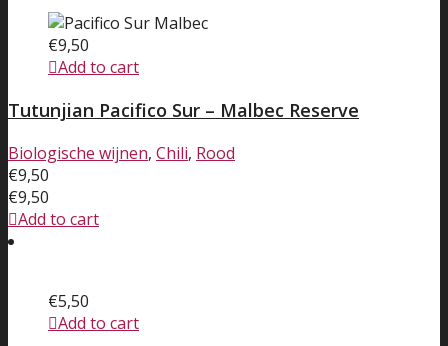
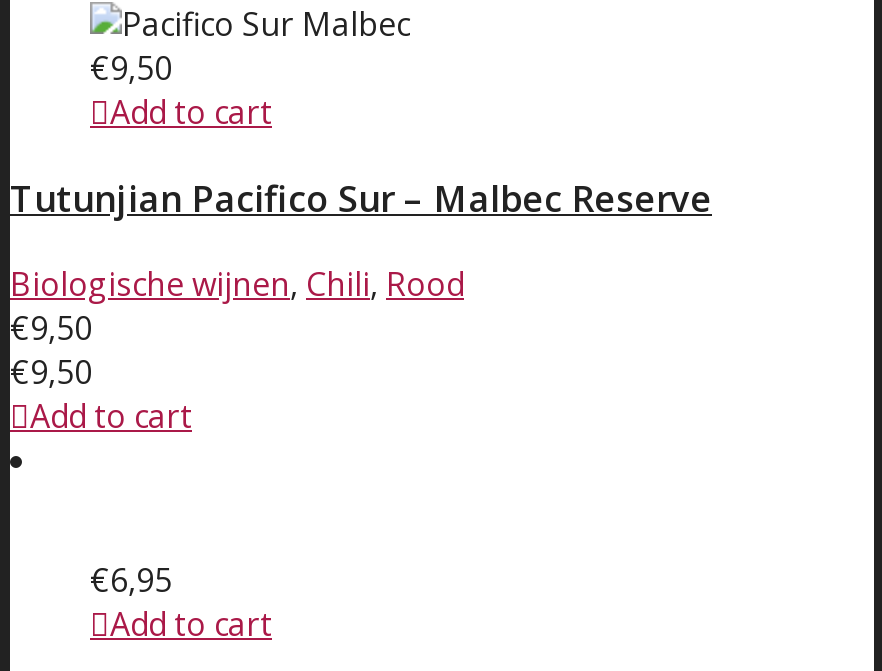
- €5,50
+ €6,95
